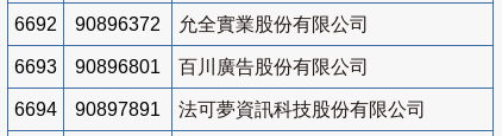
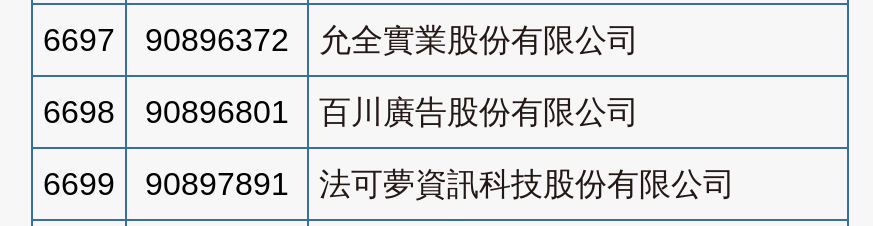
- 6692 90896372 允全實業股份有限公司
+ 6697 90896372 允全實業股份有限公司

- 6693 90896801 百川廣告股份有限公司
+ 6698 90896801 百川廣告股份有限公司

- 6694 90897891 法可夢資訊科技股份有限公司
+ 6699 90897891 法可夢資訊科技股份有限公司
